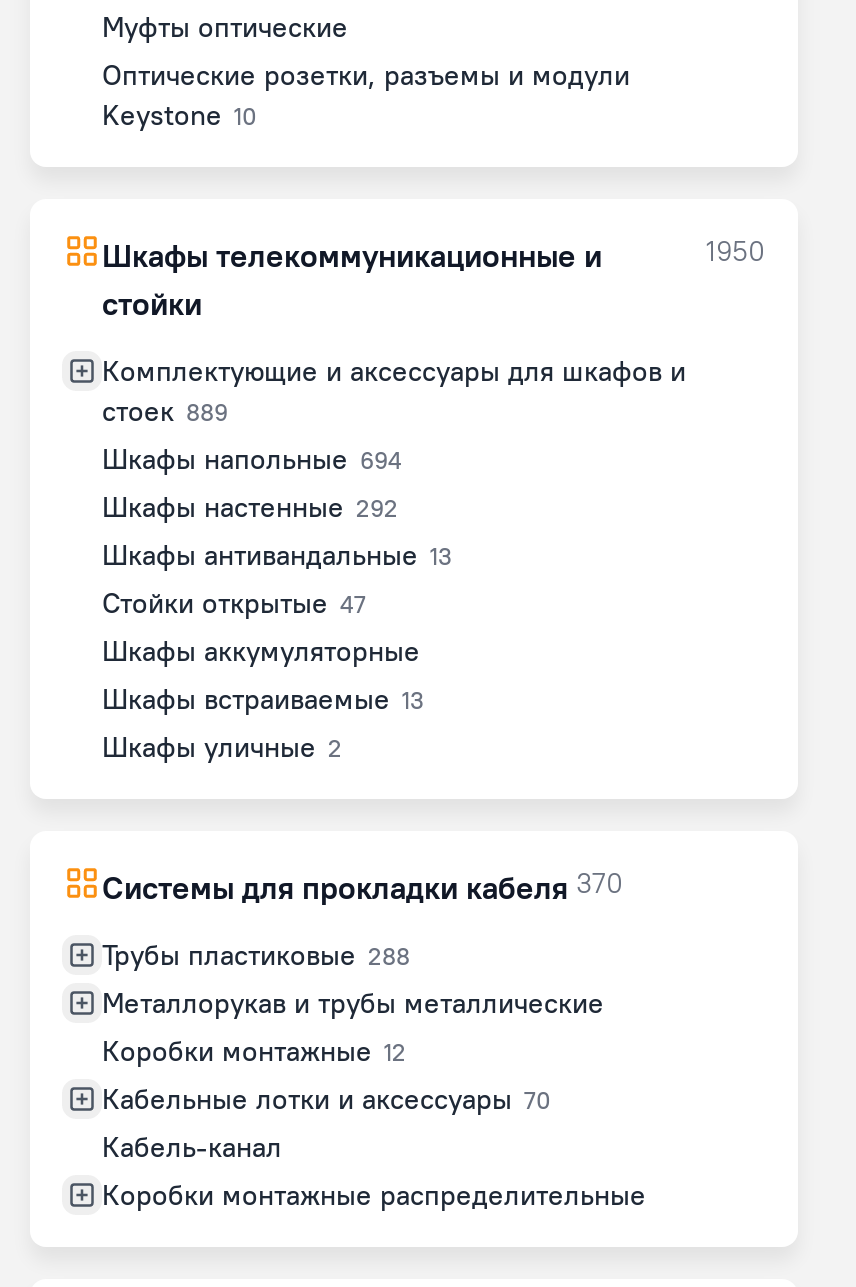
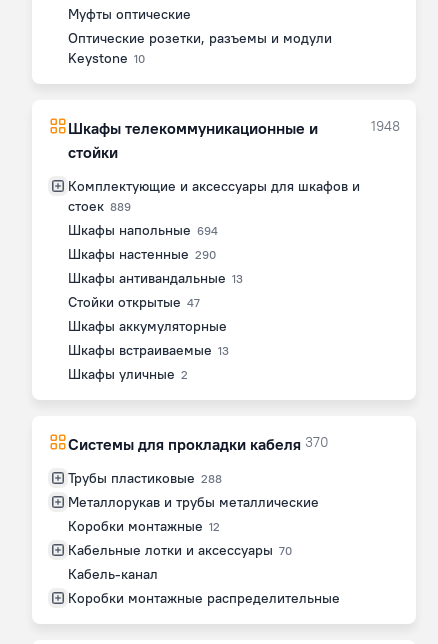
- 1950
+ 1948

- Шкафы настенные 292
+ Шкафы настенные 290
